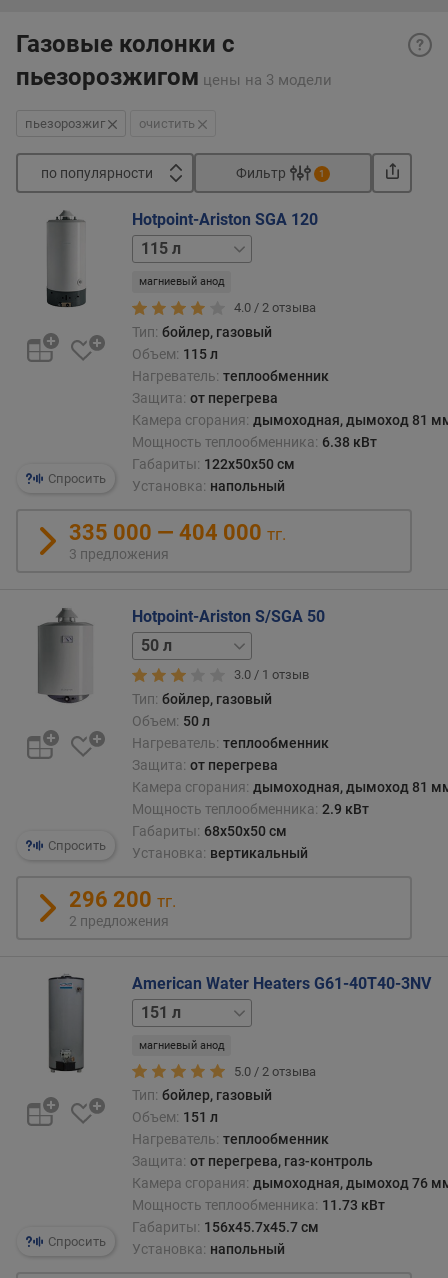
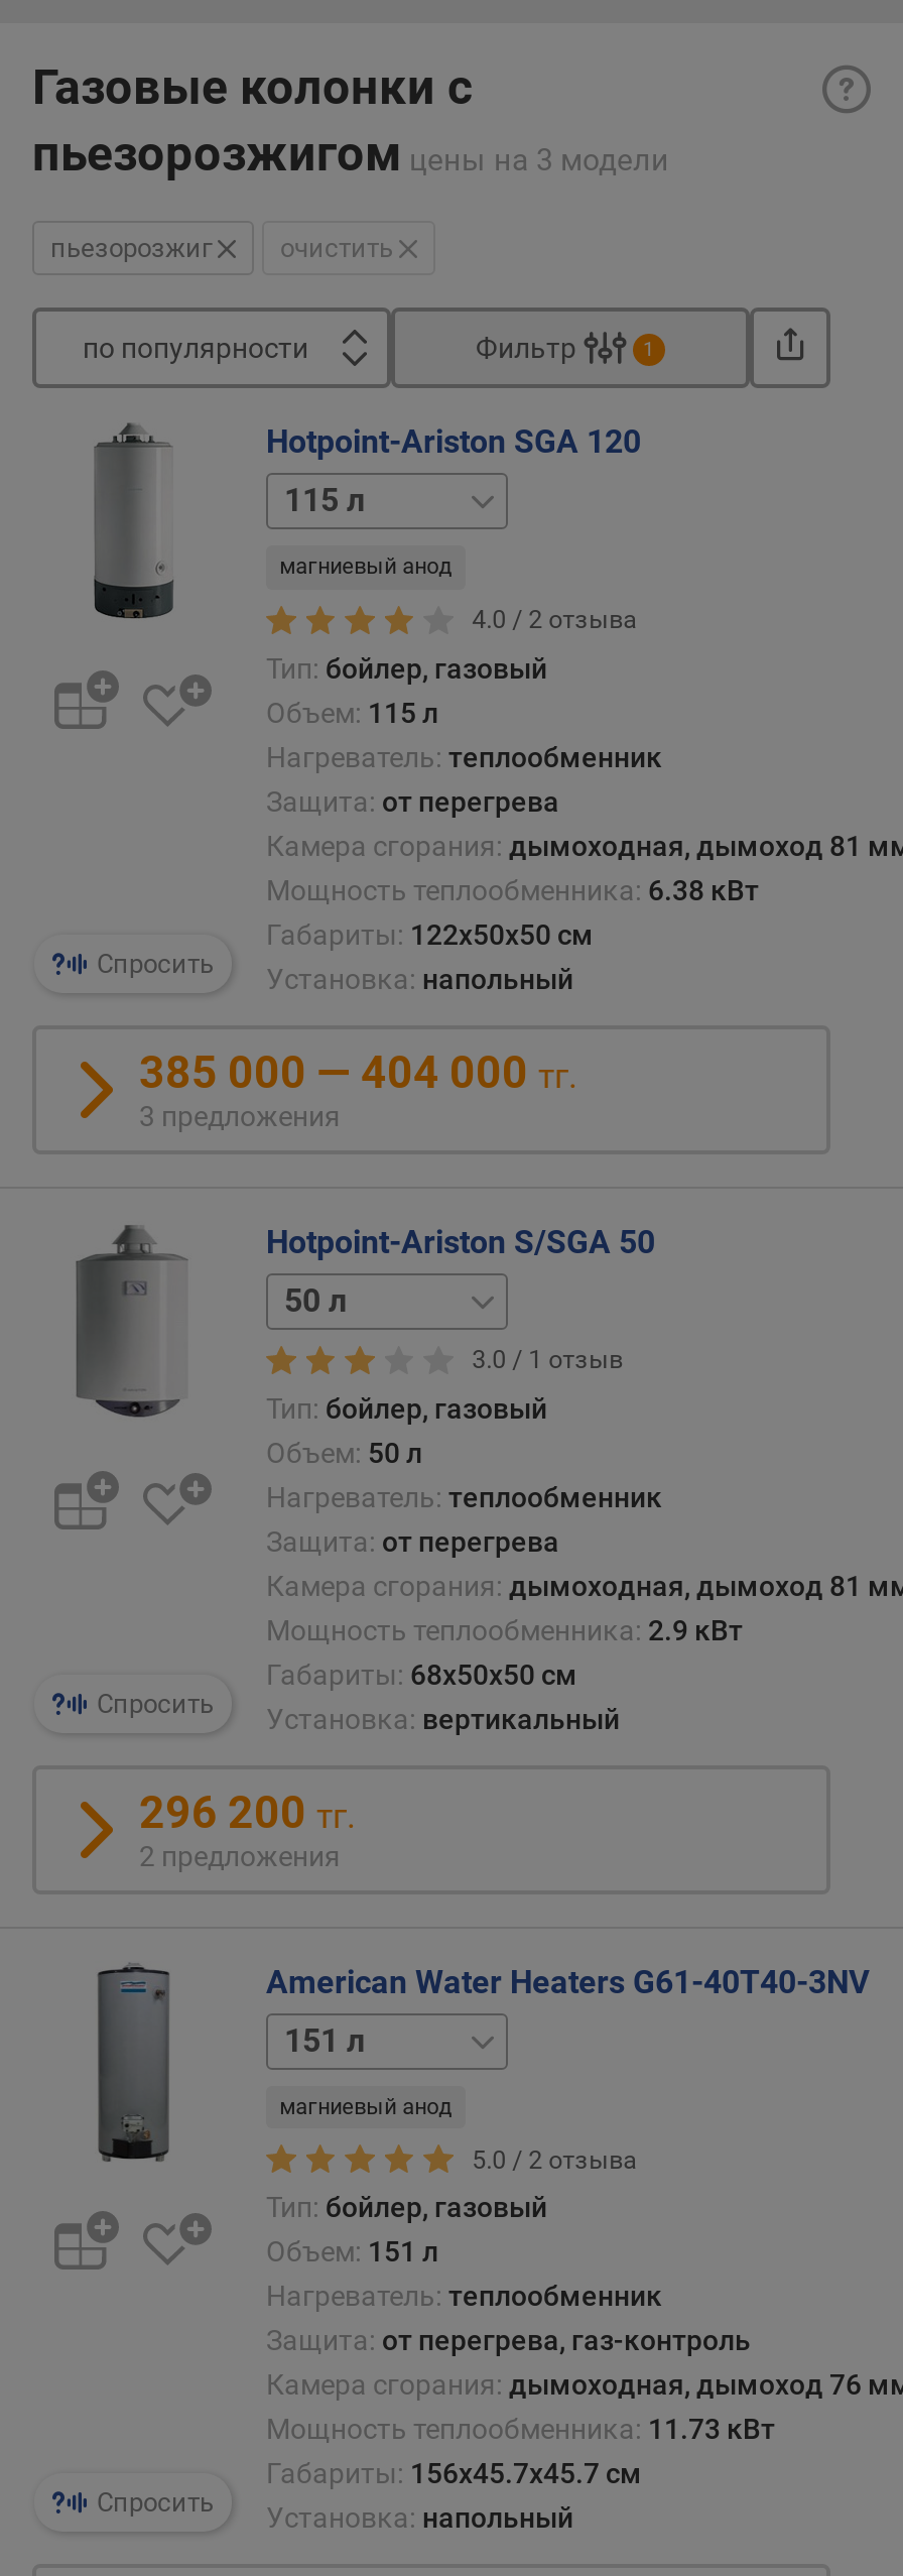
- 335 000 — 404 000 тг.
+ 385 000 — 404 000 тг.
